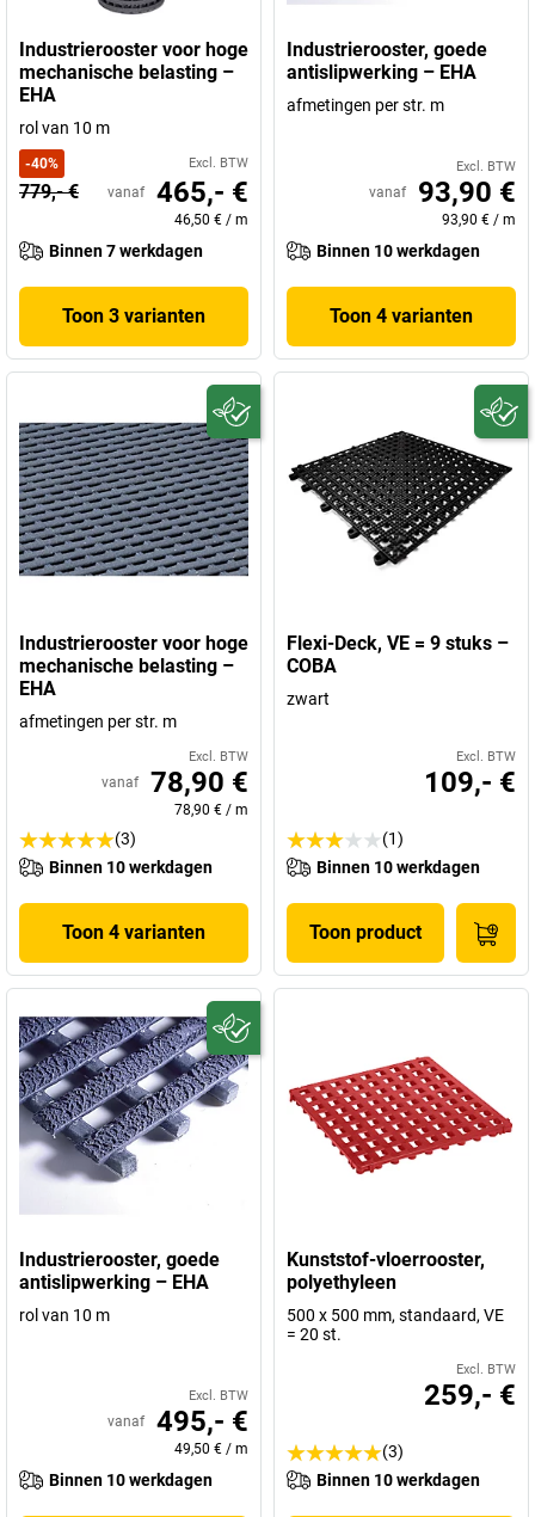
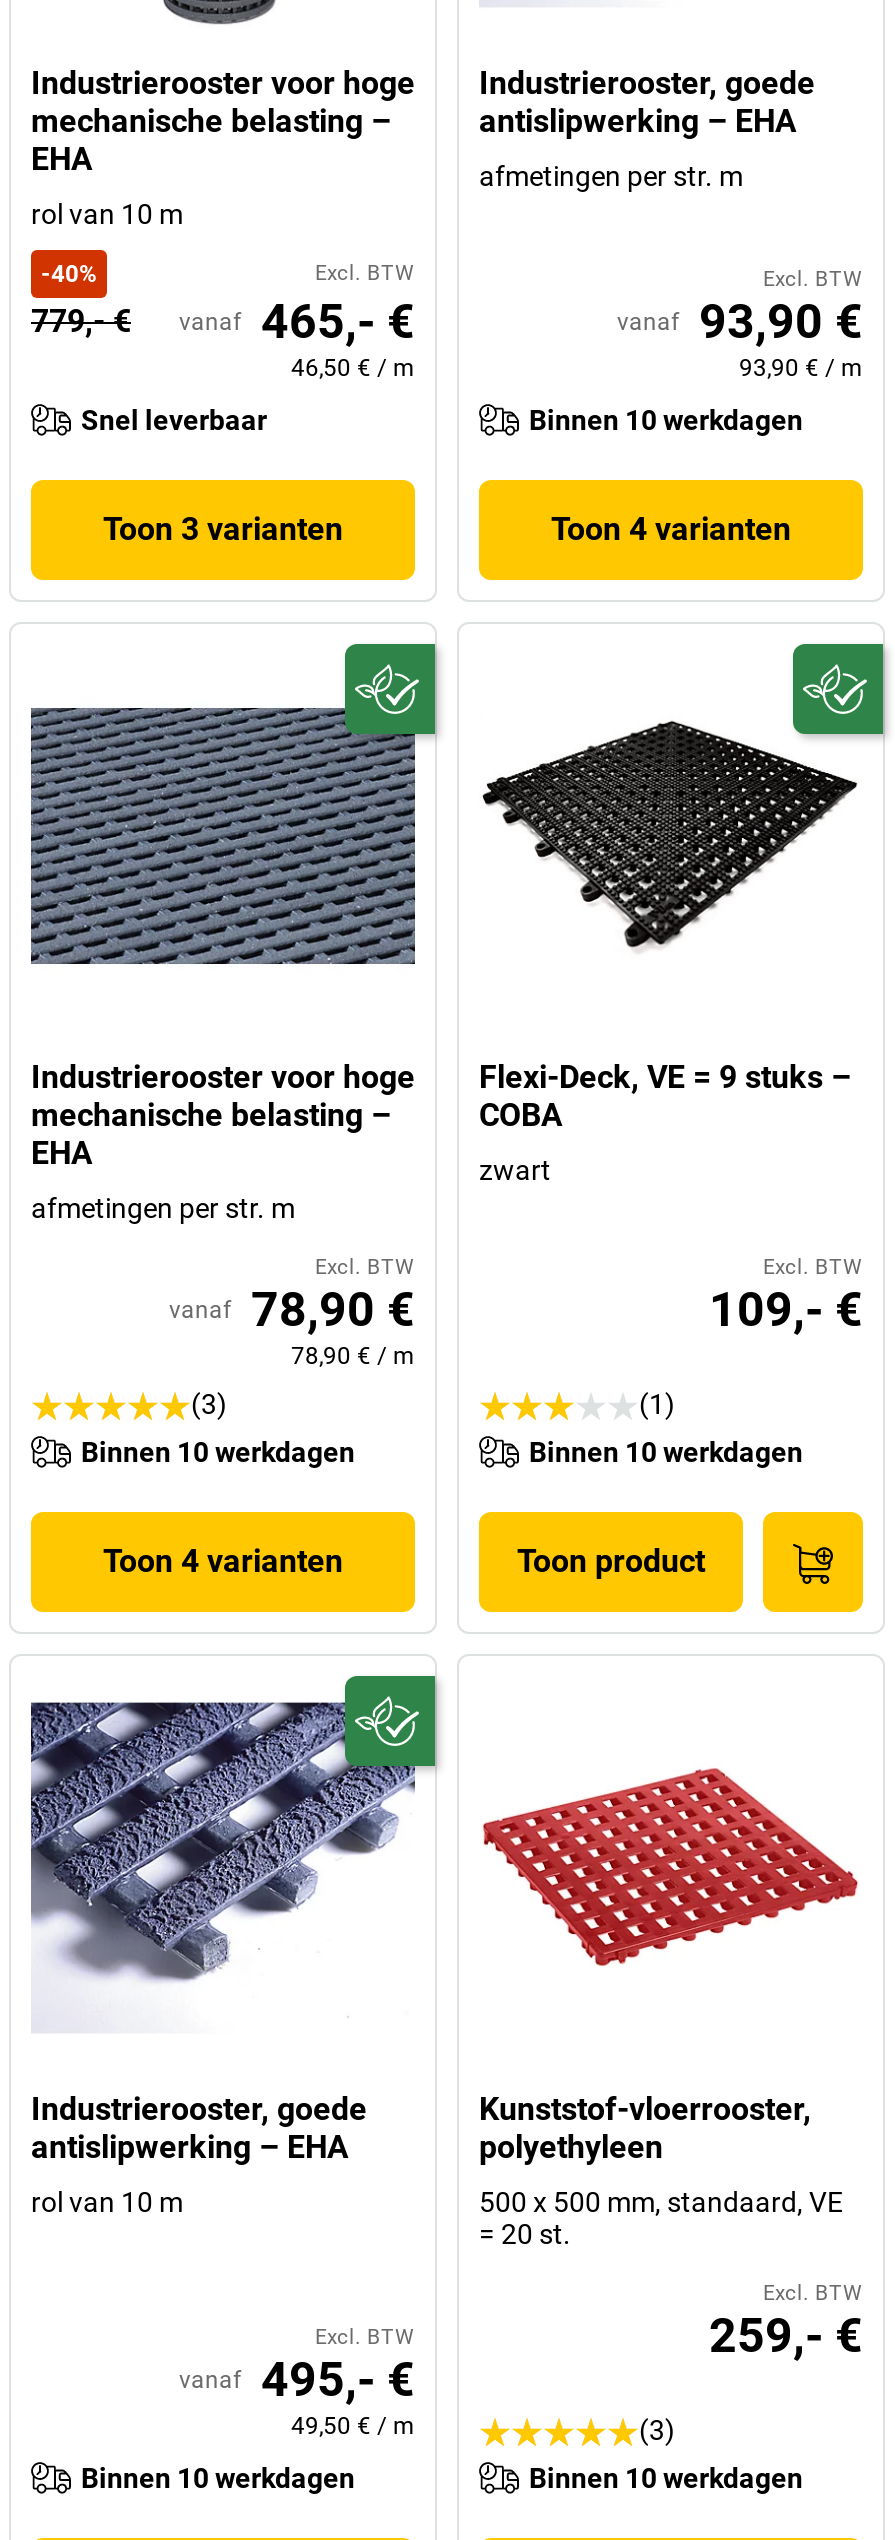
- Binnen 7 werkdagen
+ Snel leverbaar
